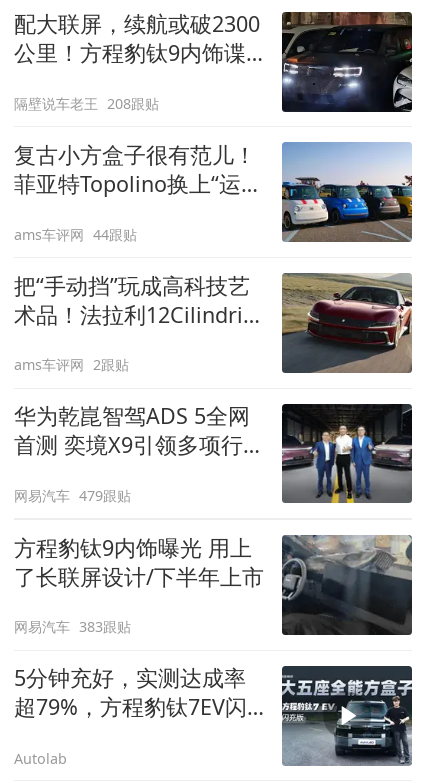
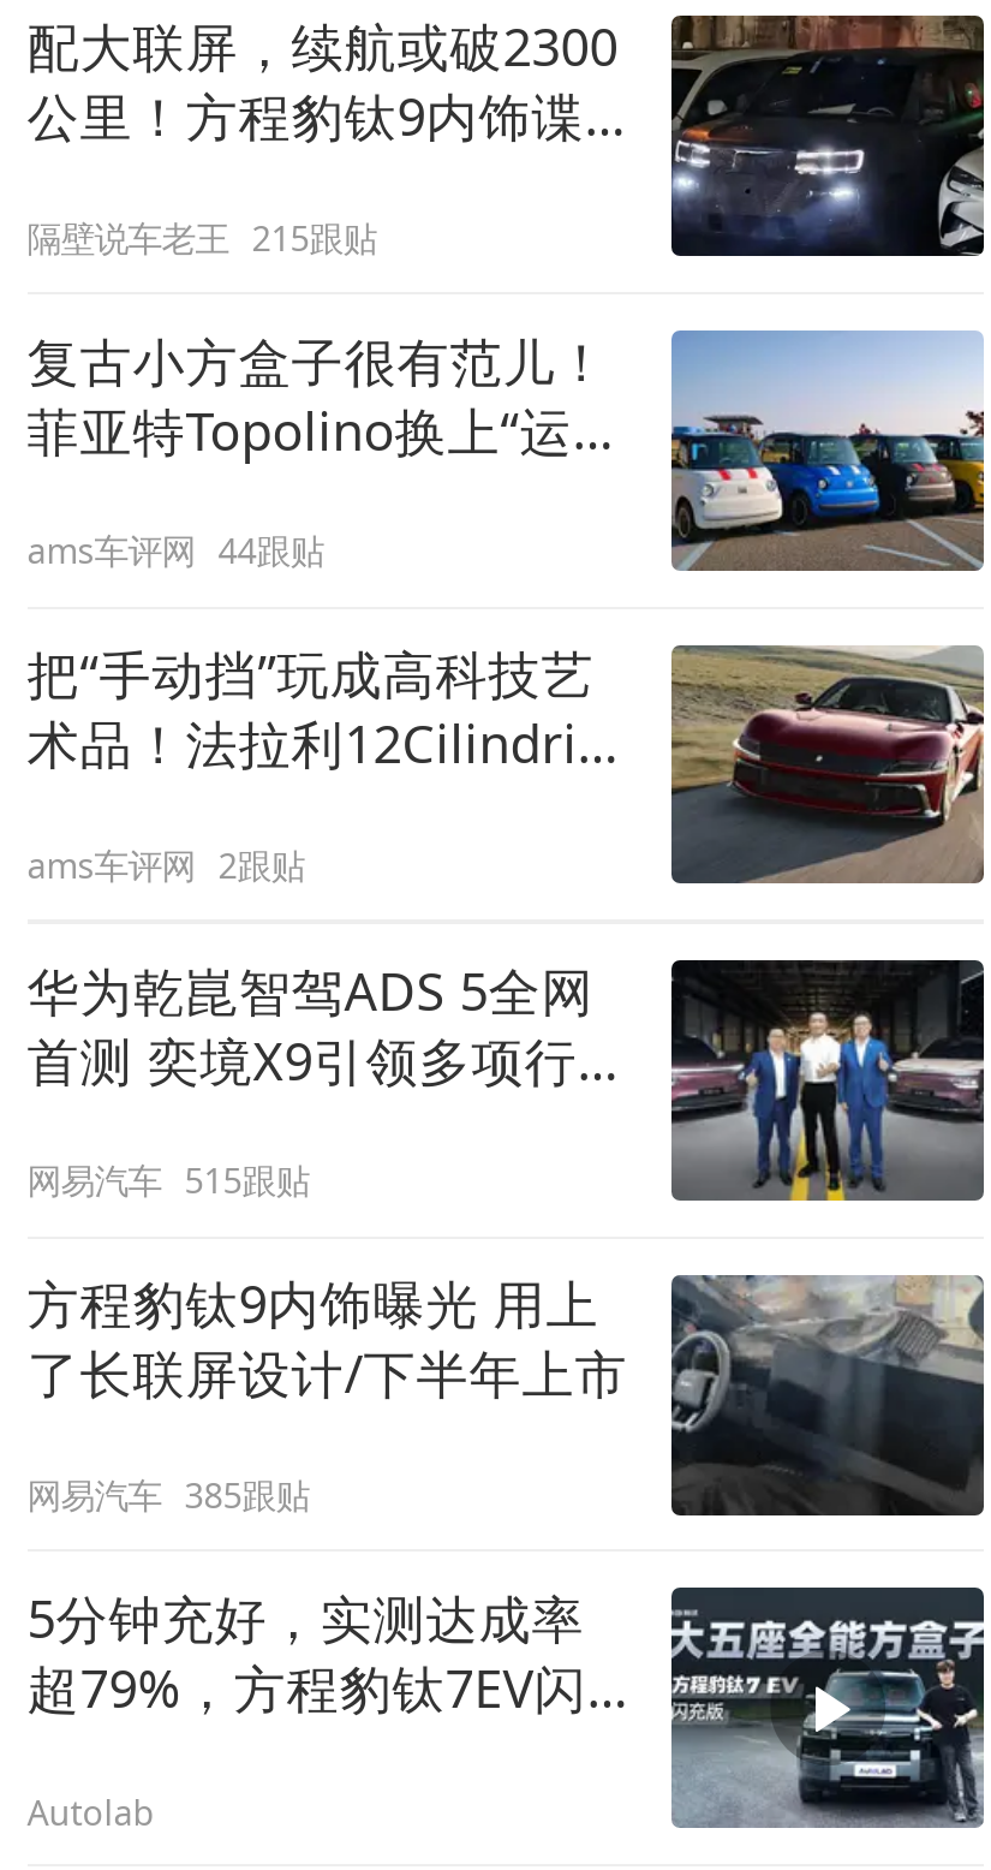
- 隔壁说车老王 208跟贴
+ 隔壁说车老王 215跟贴

- 网易汽车 479跟贴
+ 网易汽车 515跟贴

- 网易汽车 383跟贴
+ 网易汽车 385跟贴
